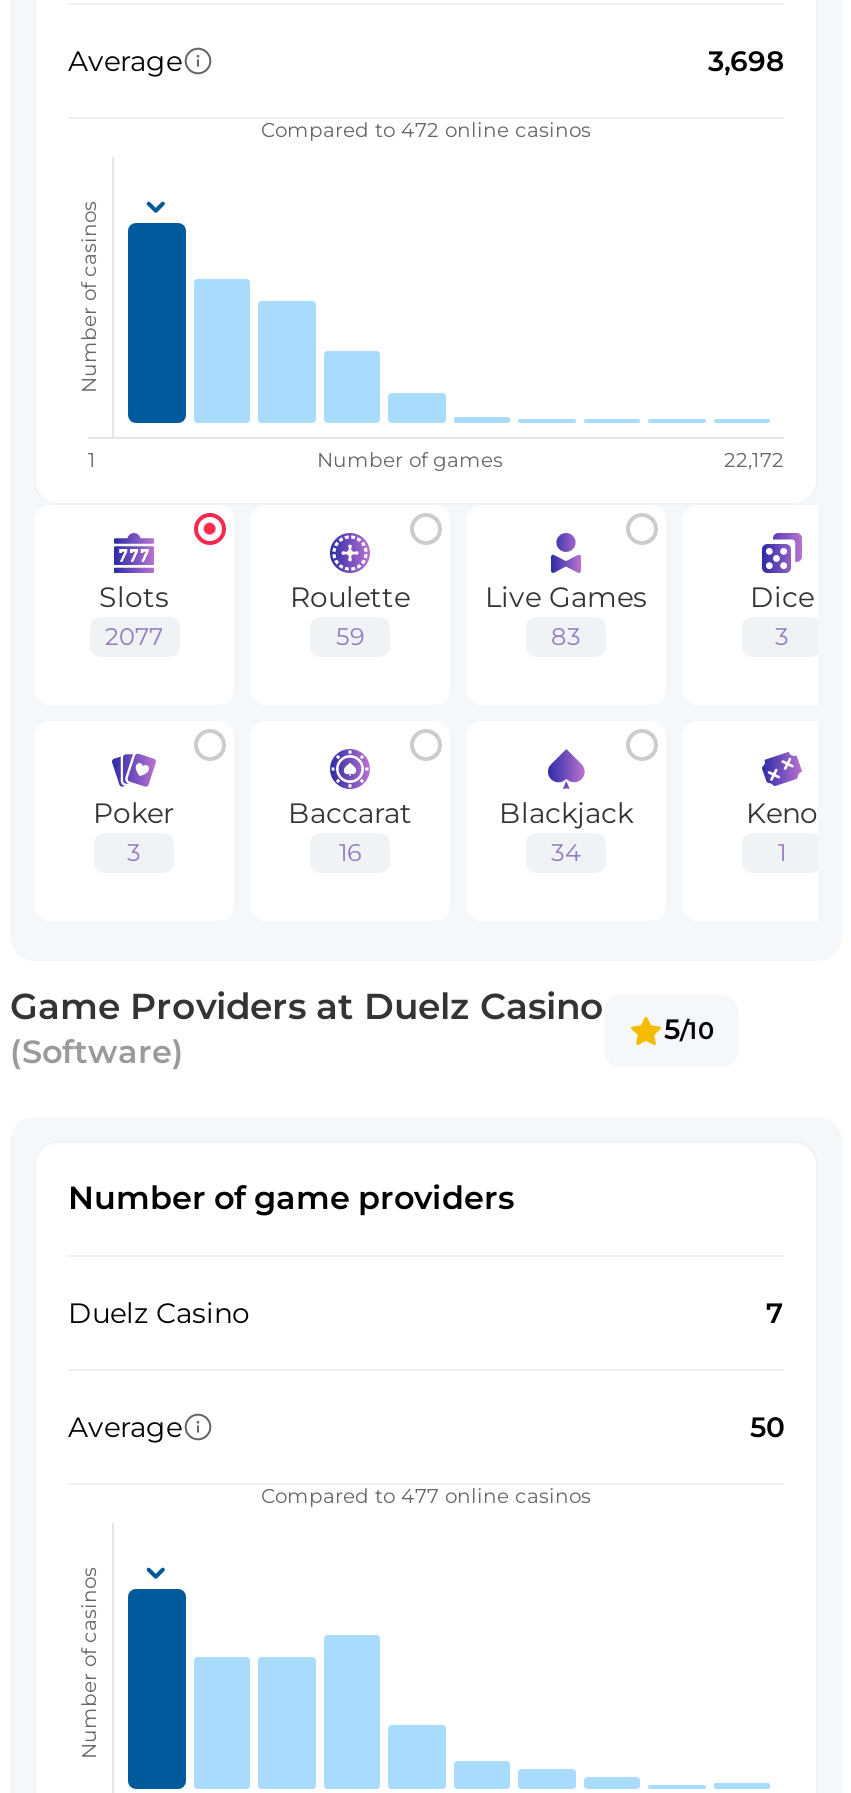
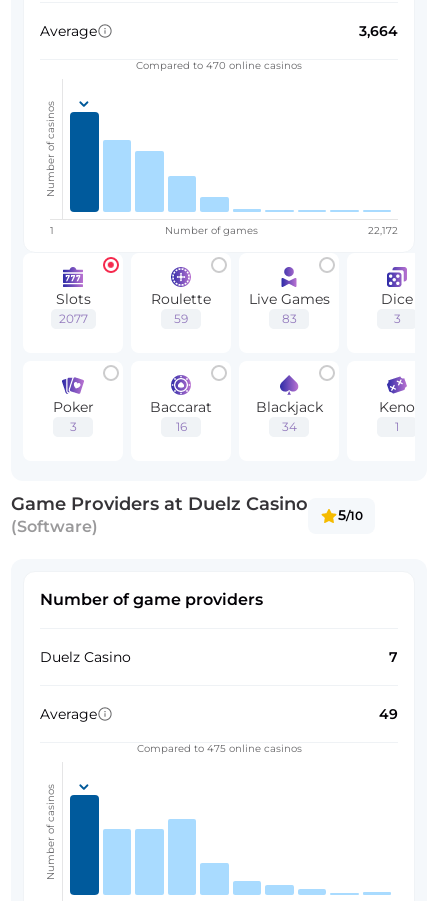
- 3,698
+ 3,664

- Compared to 472 online casinos
+ Compared to 470 online casinos

- 50
+ 49

- Compared to 477 online casinos
+ Compared to 475 online casinos
